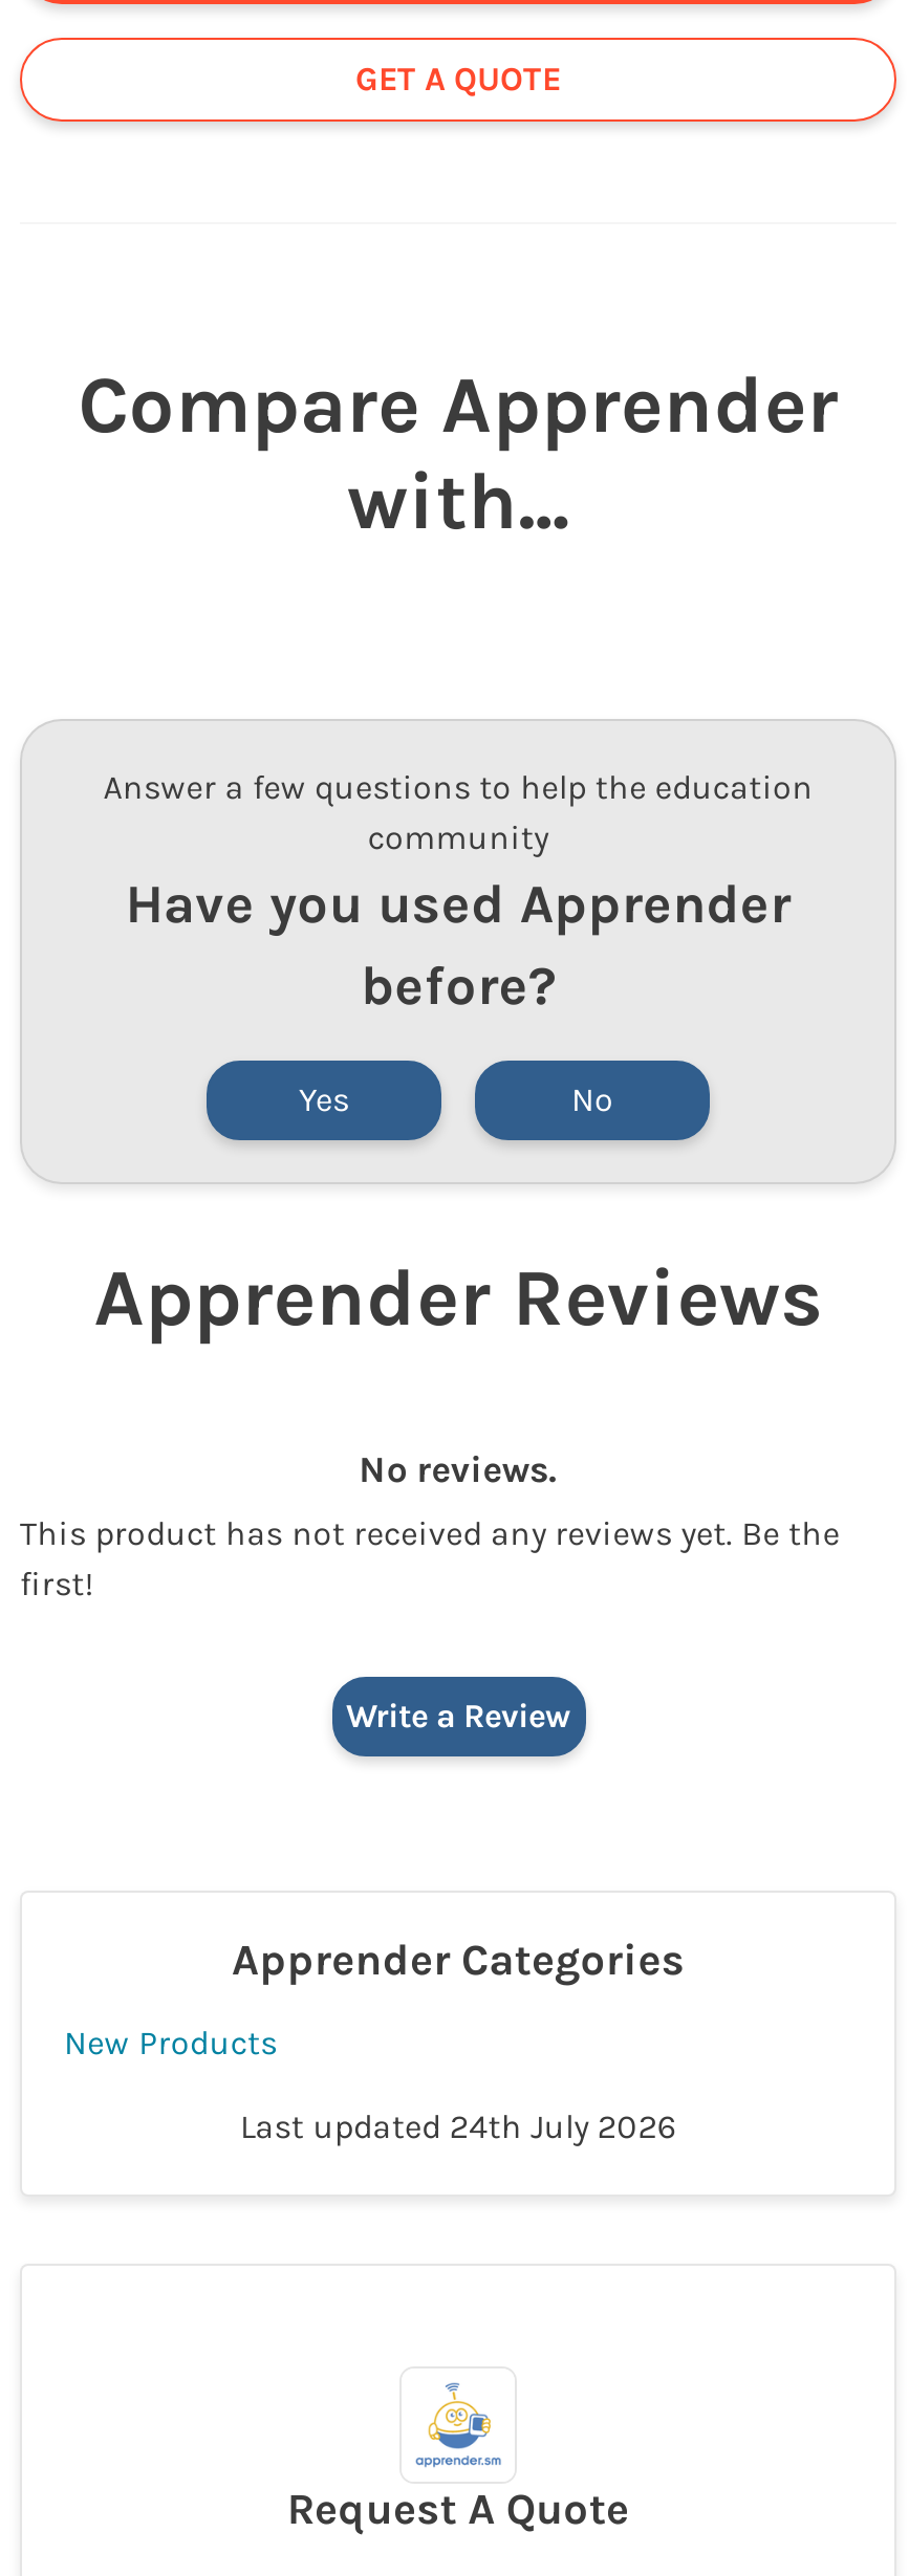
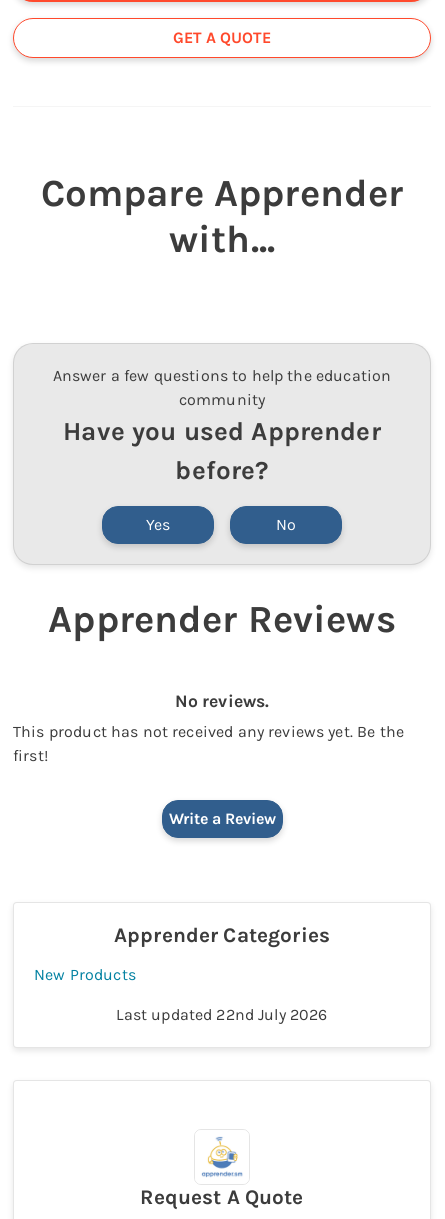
- Last updated 24th July 2026
+ Last updated 22nd July 2026
